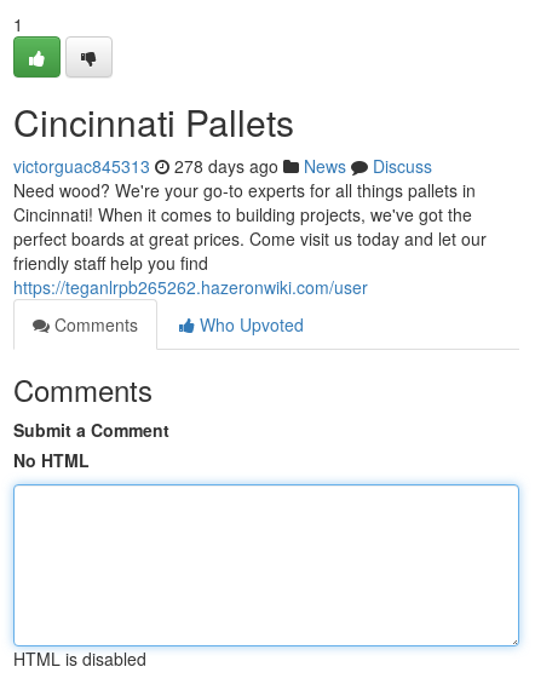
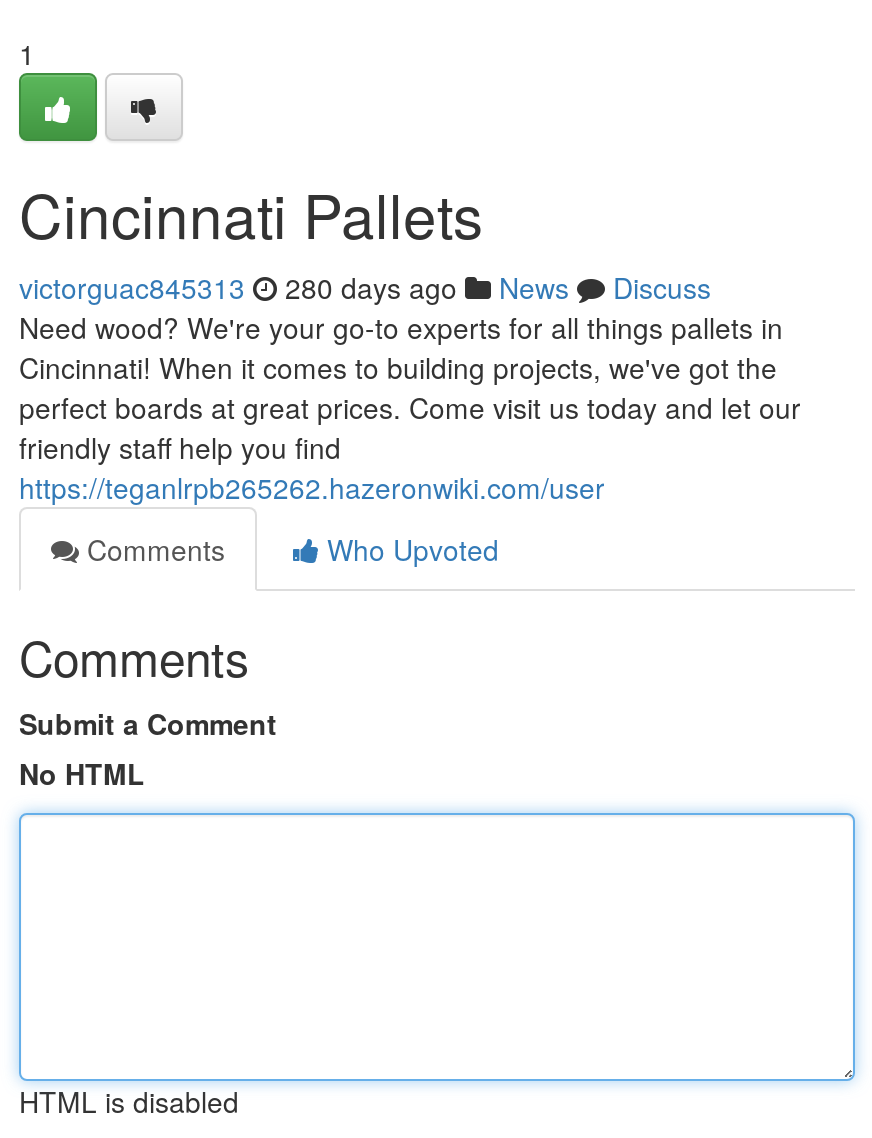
- victorguac845313 278 days ago News Discuss
+ victorguac845313 280 days ago News Discuss
